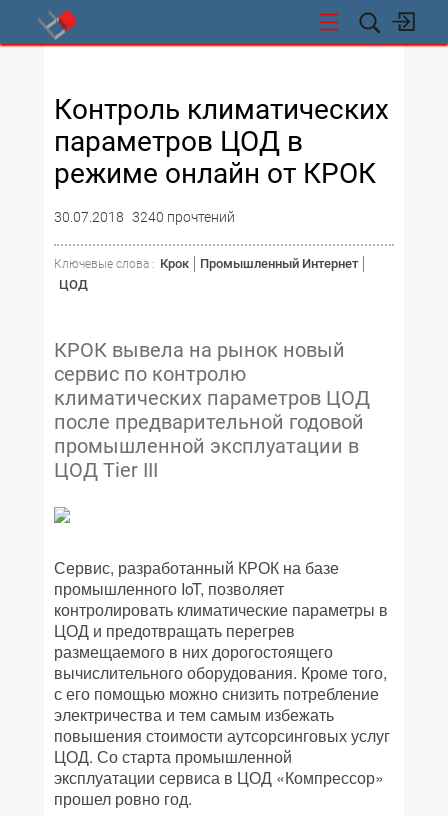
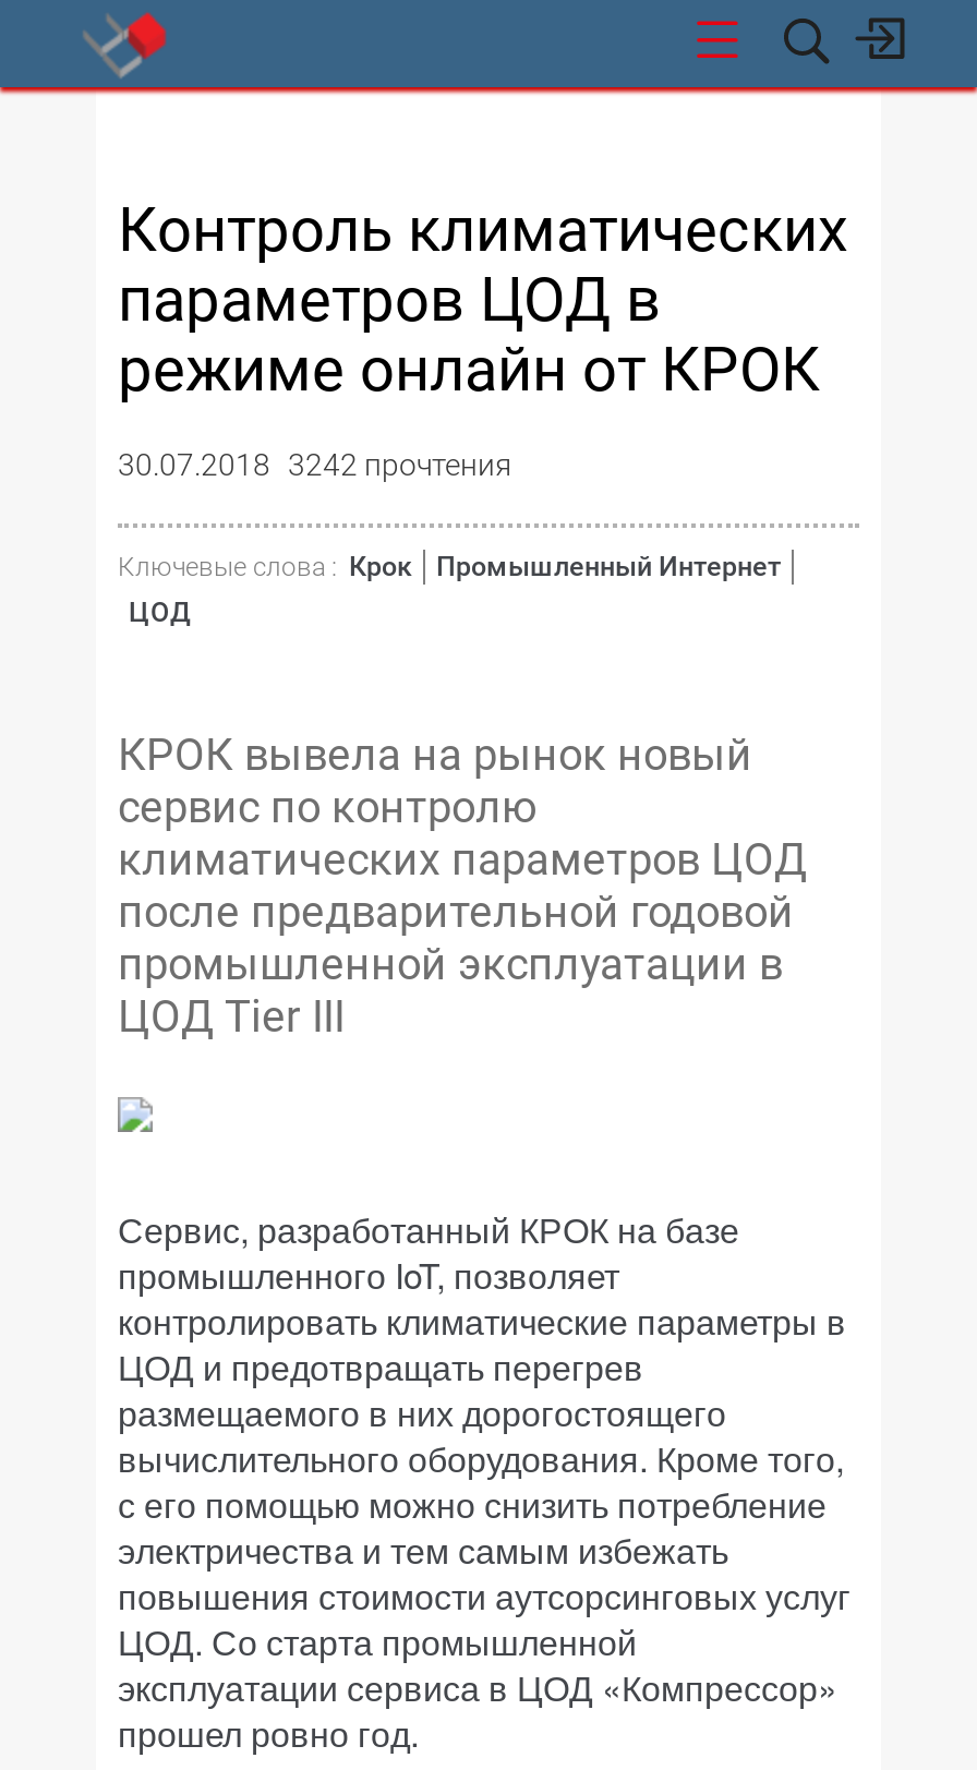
- 30.07.2018 3240 прочтений
+ 30.07.2018 3242 прочтения
